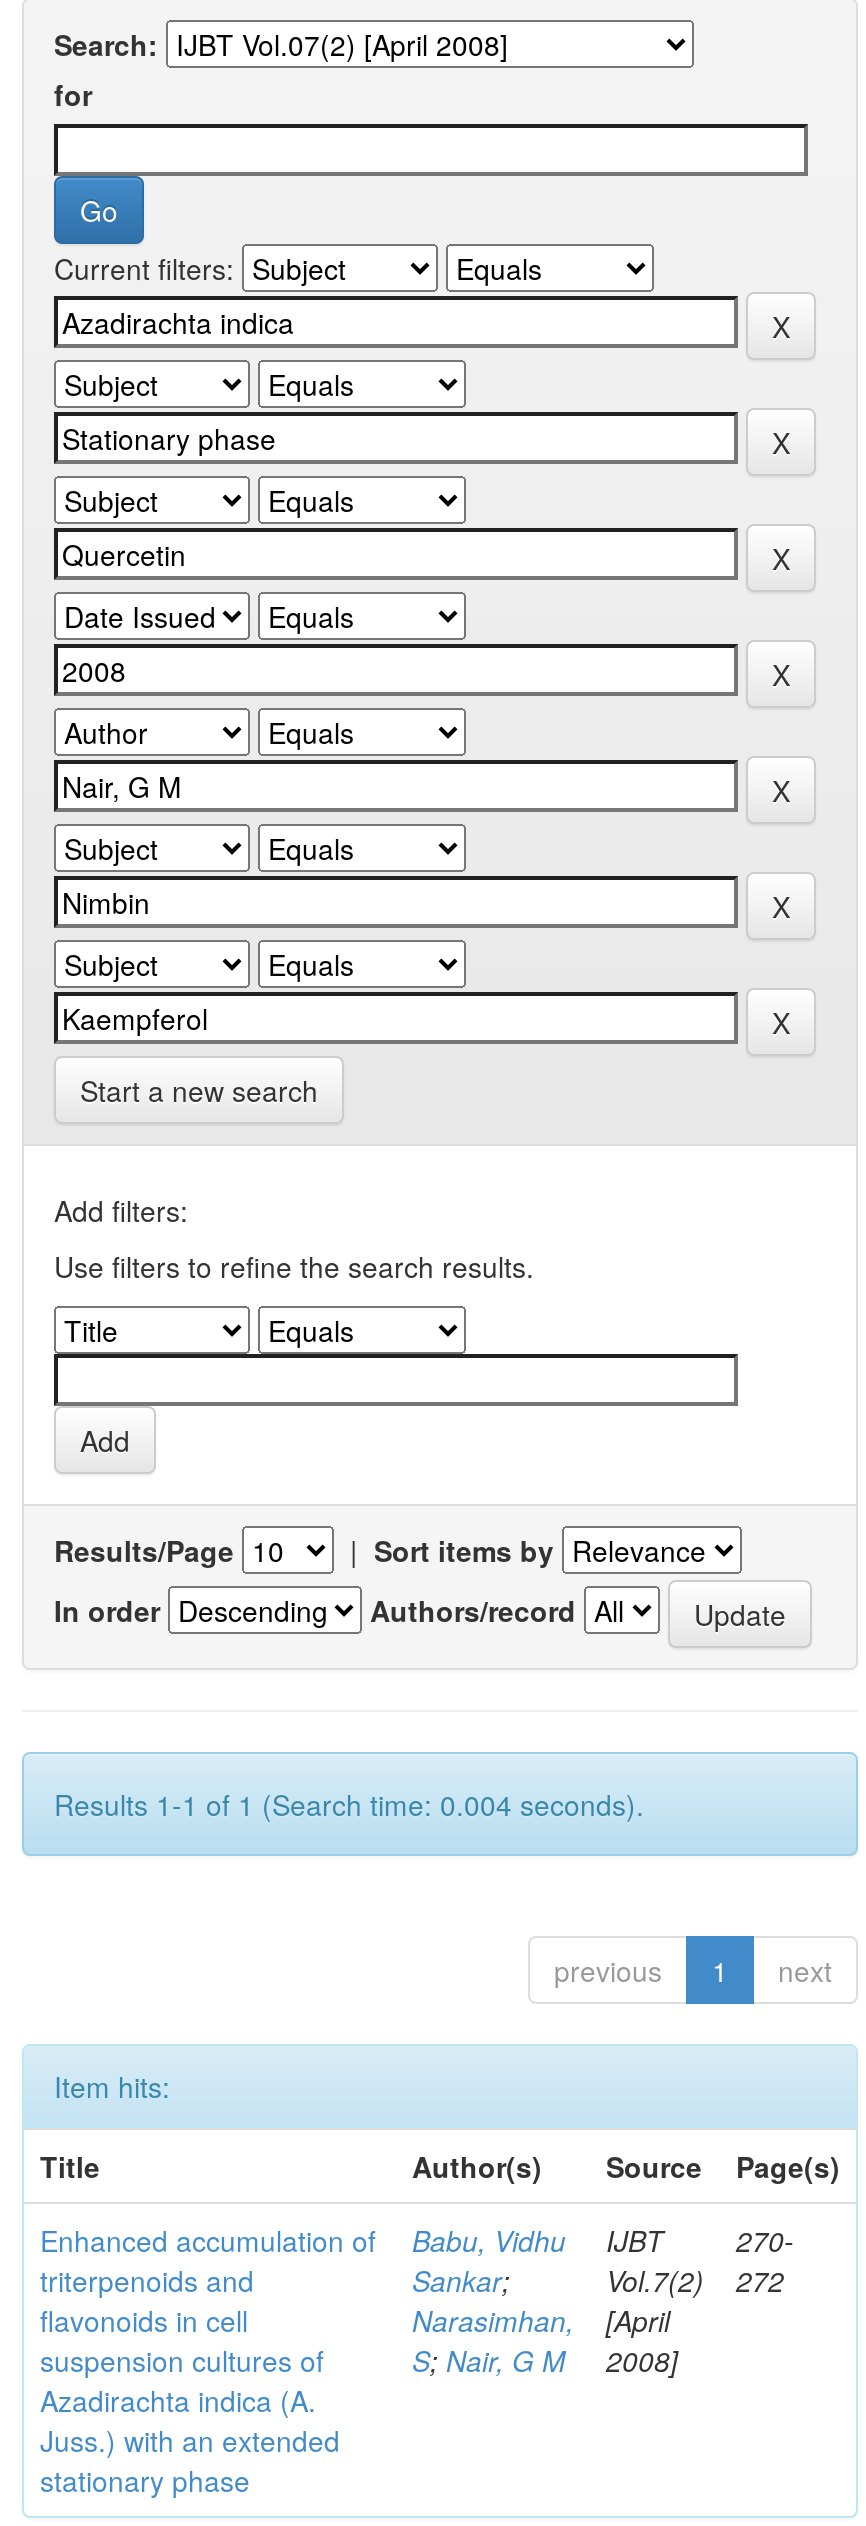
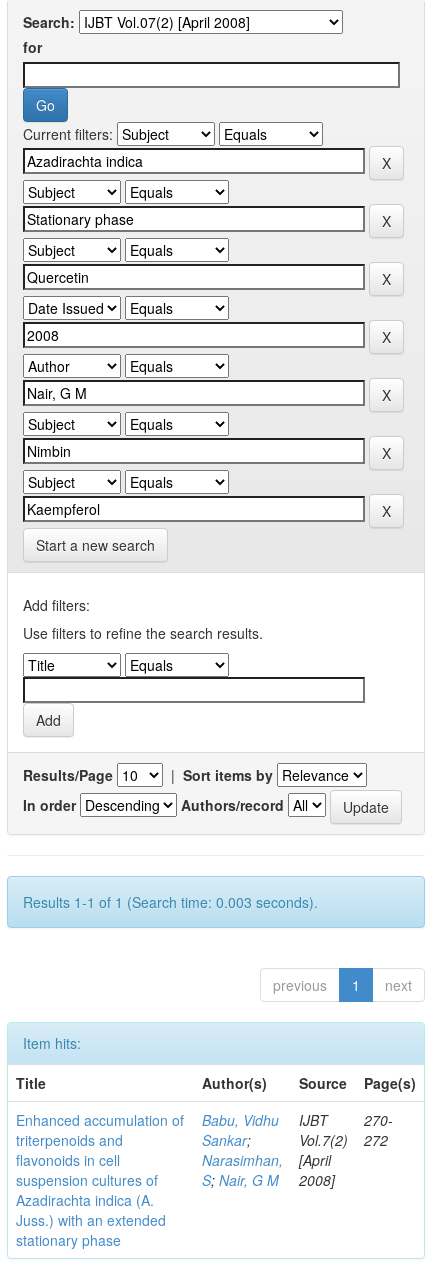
- Results 1-1 of 1 (Search time: 0.004 seconds).
+ Results 1-1 of 1 (Search time: 0.003 seconds).
